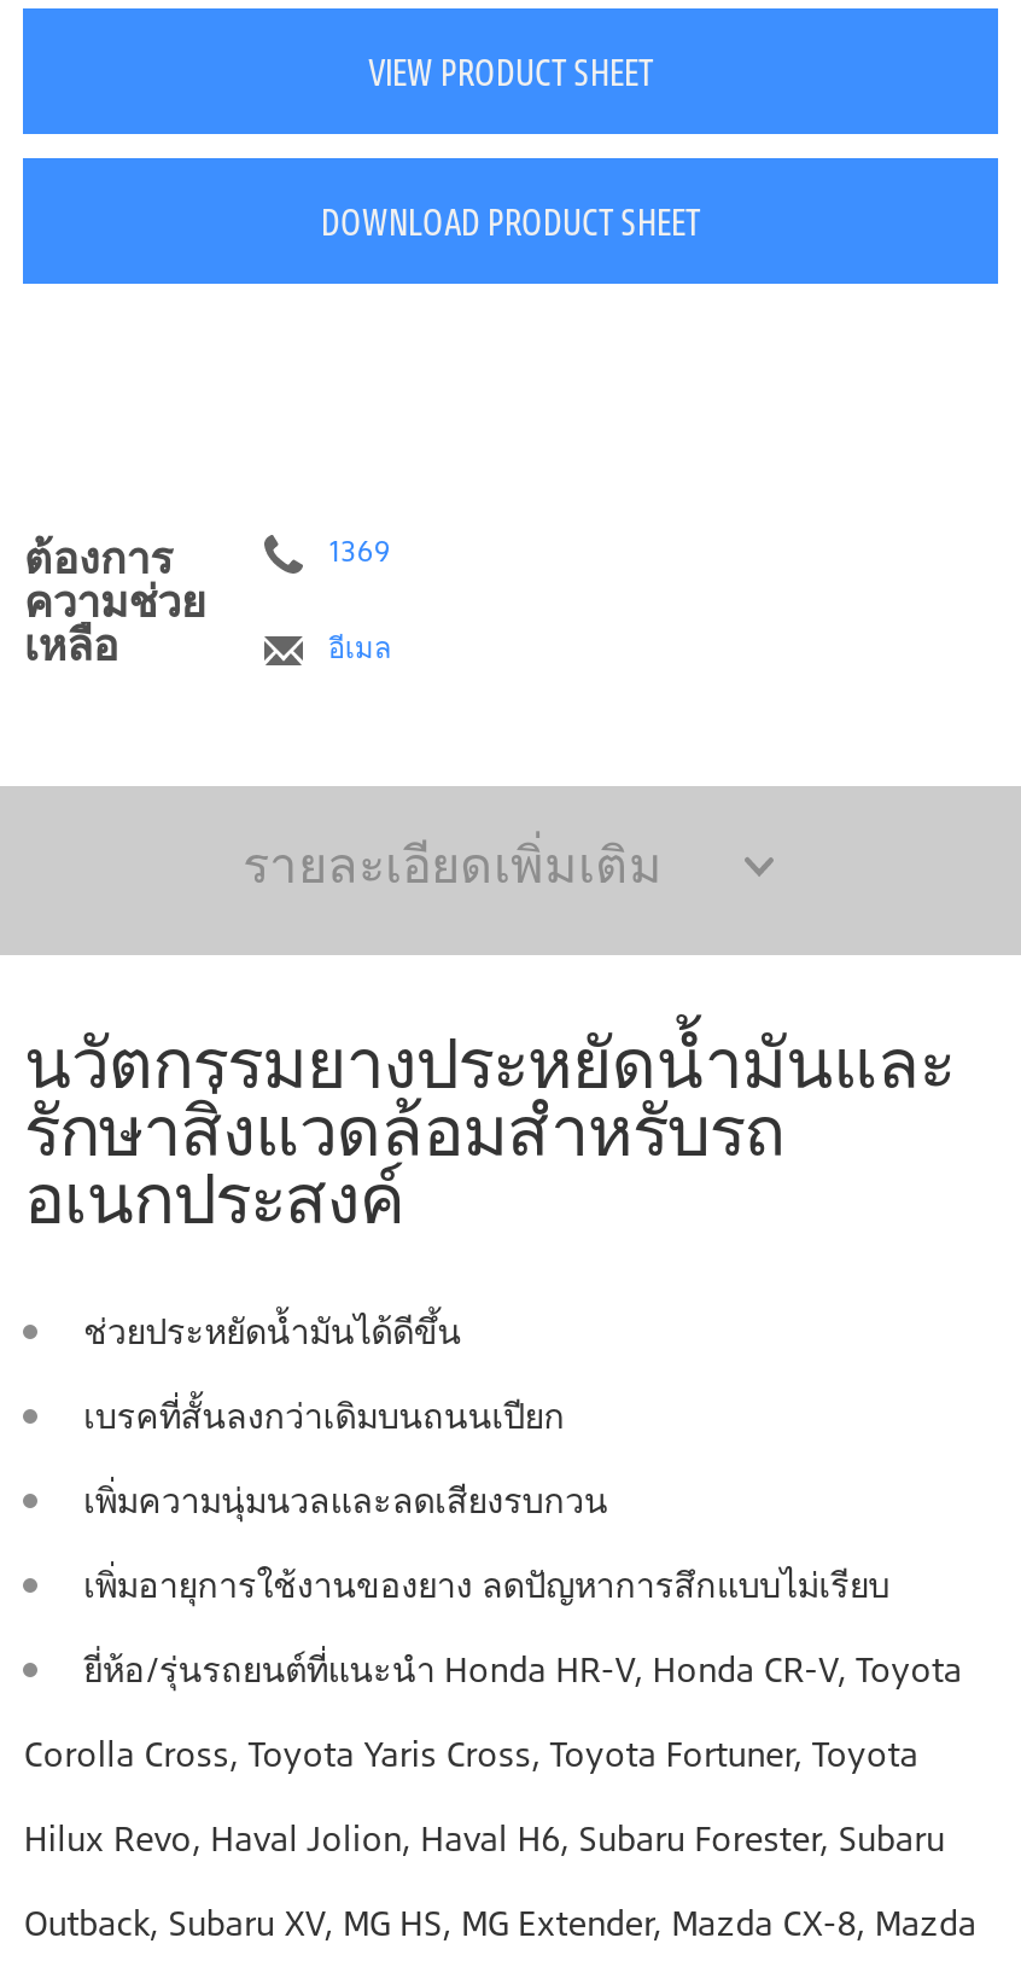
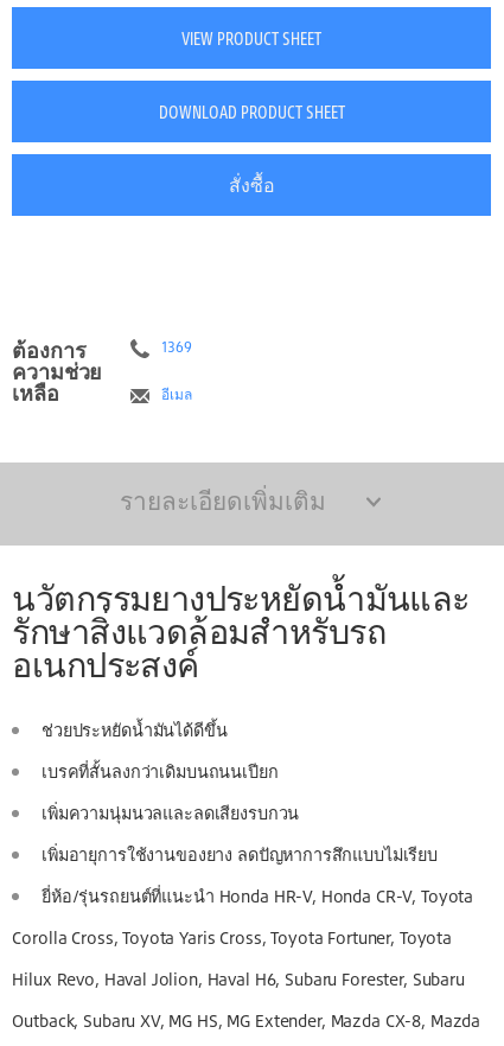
+ สั่งซื้อ
